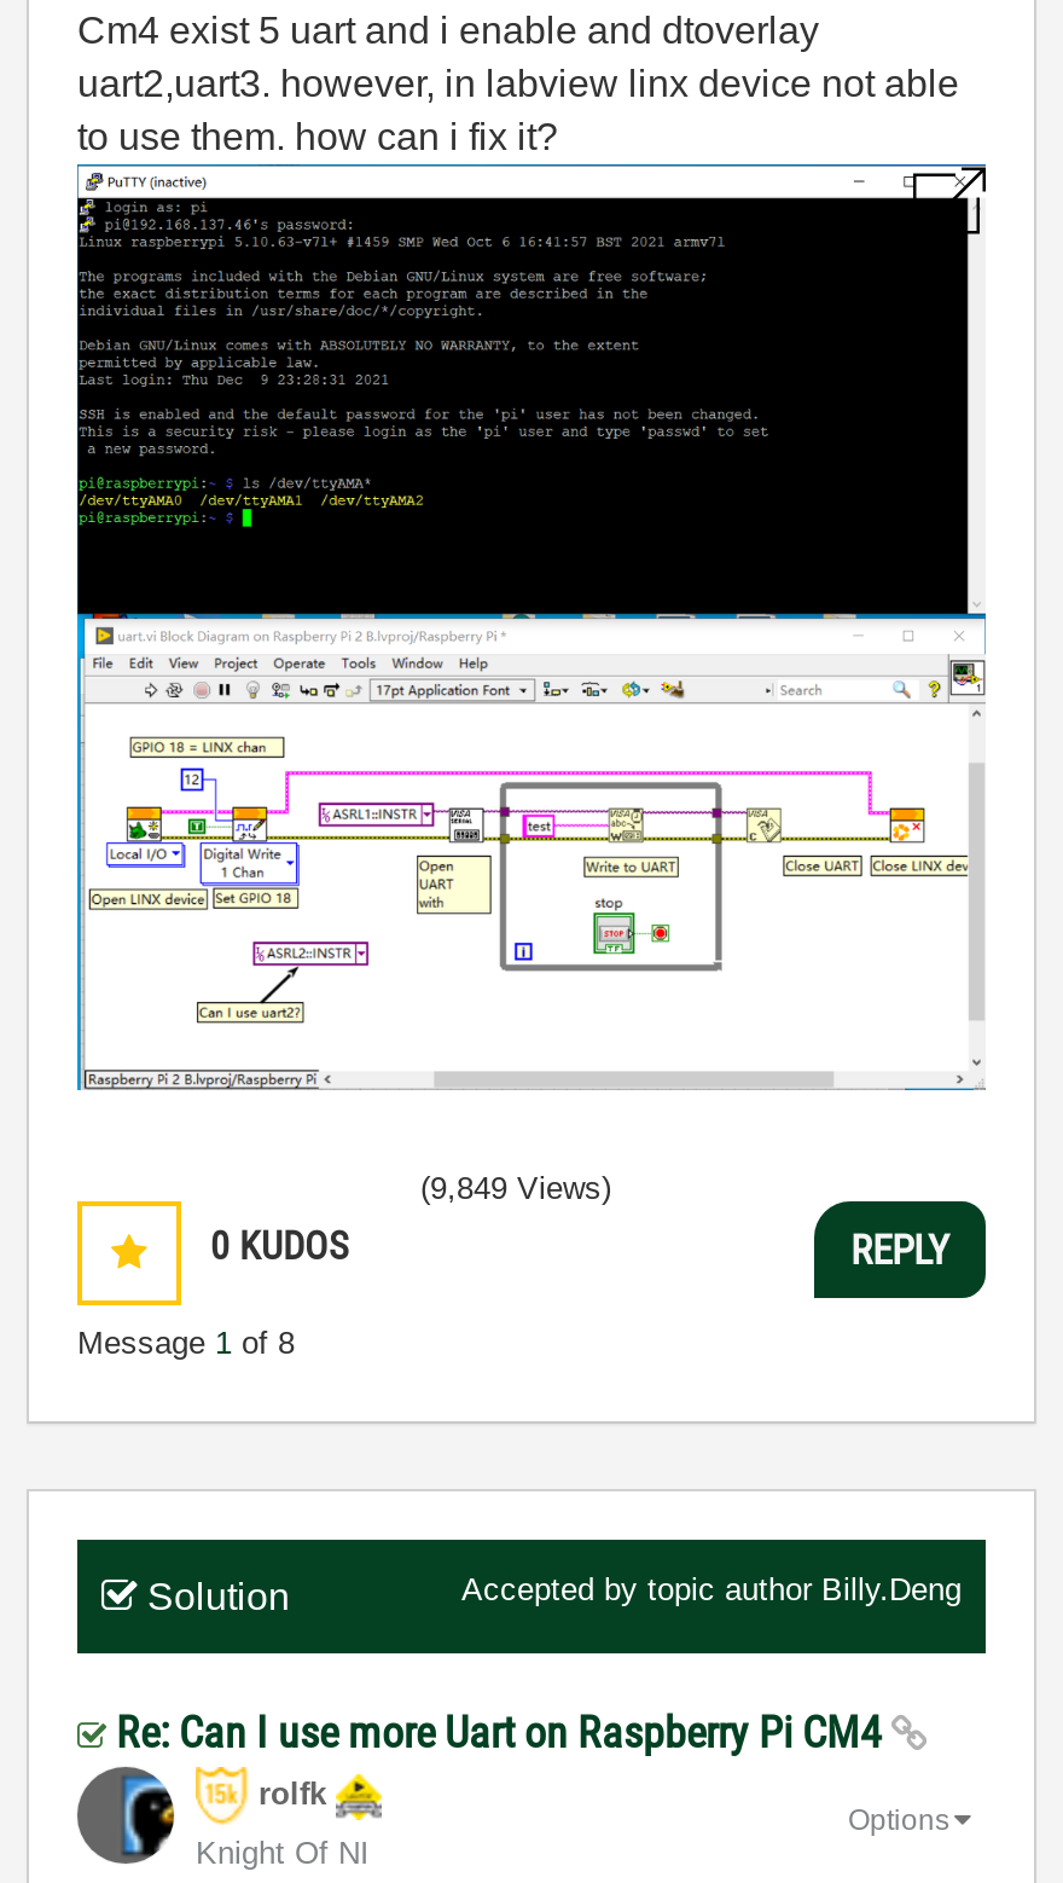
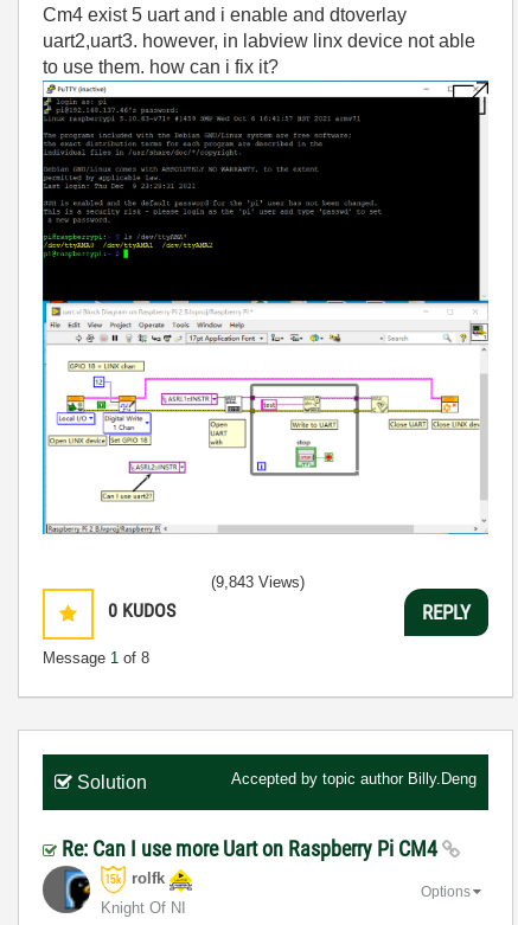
- (9,849 Views)
+ (9,843 Views)
